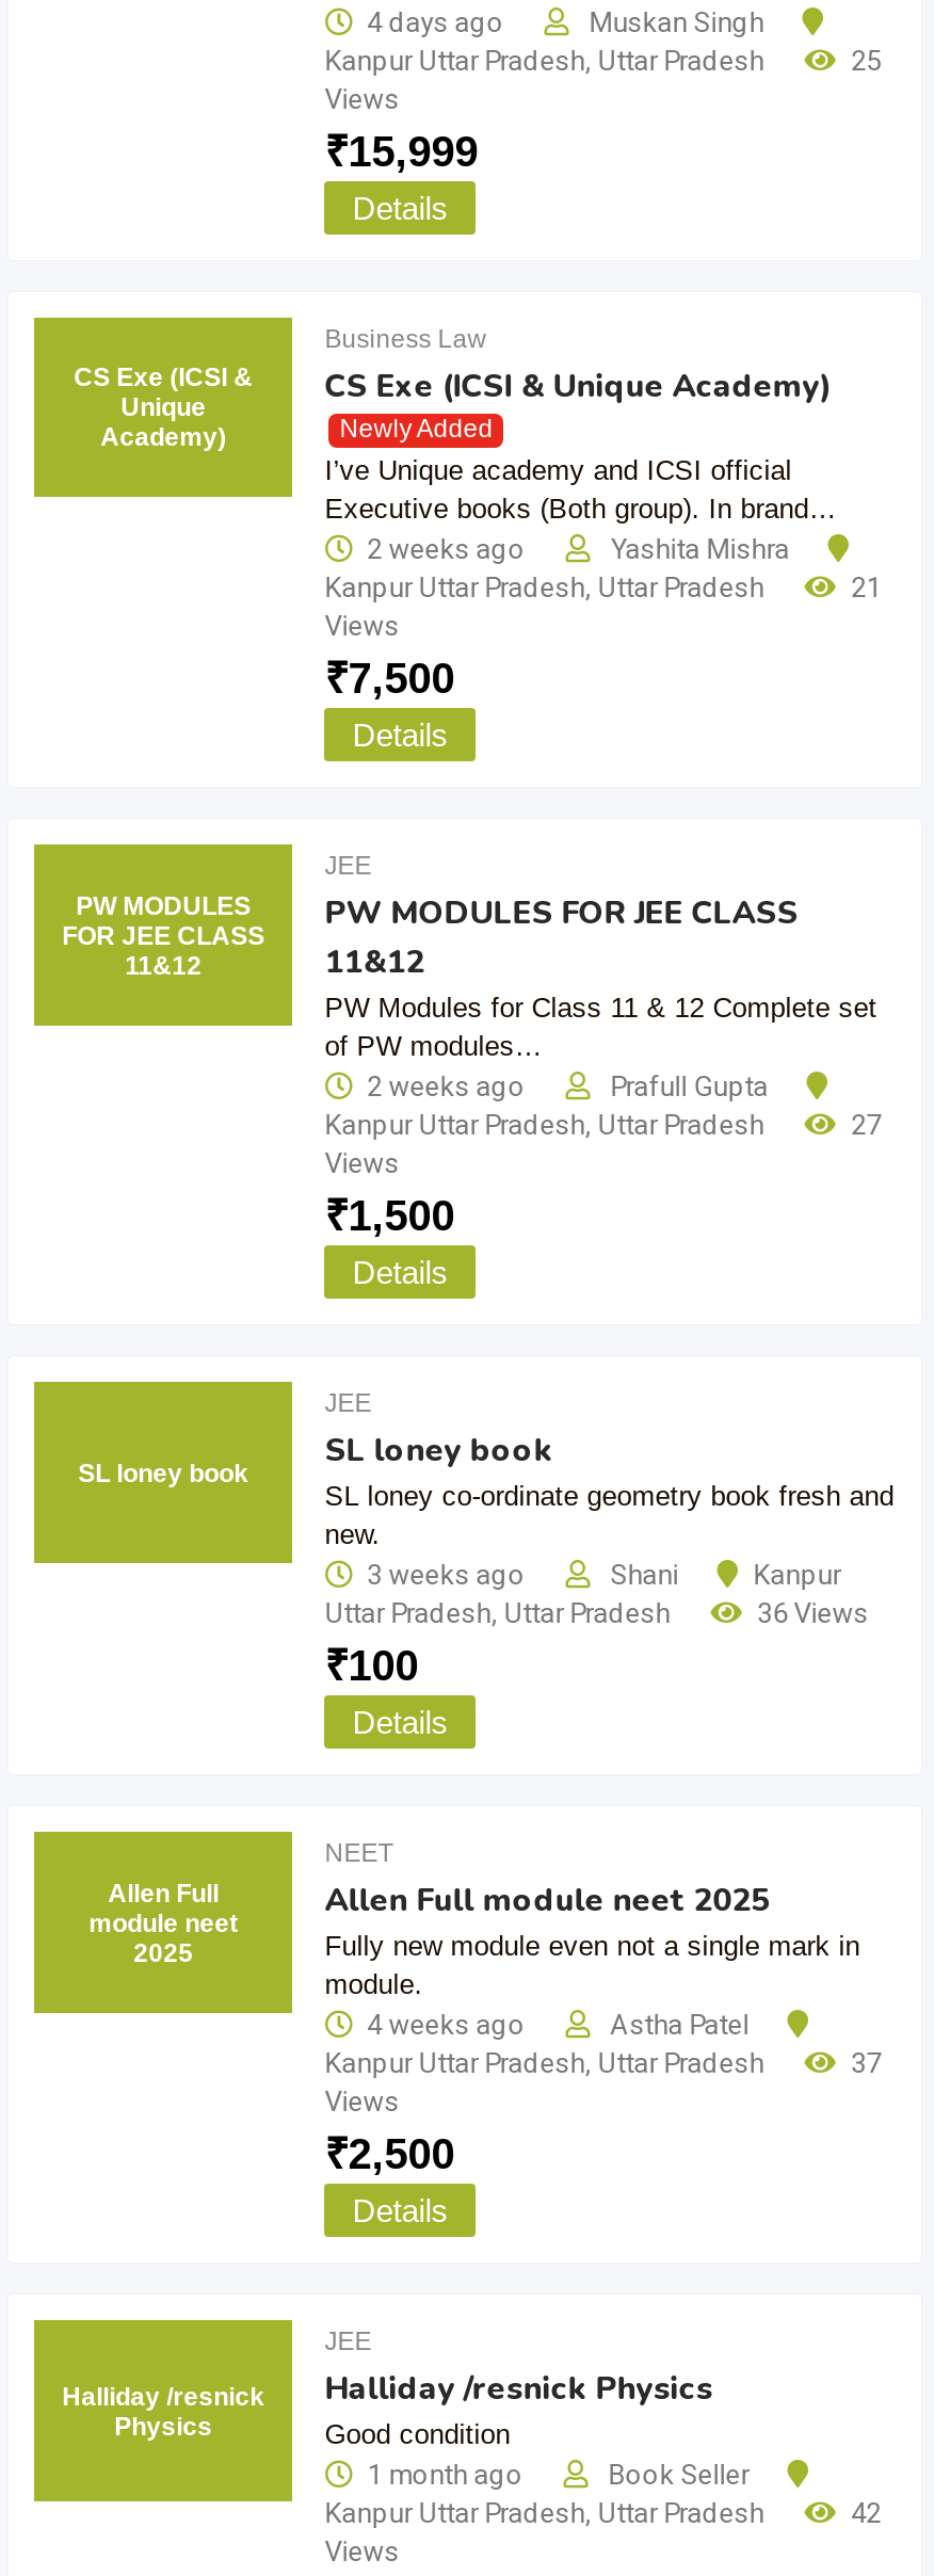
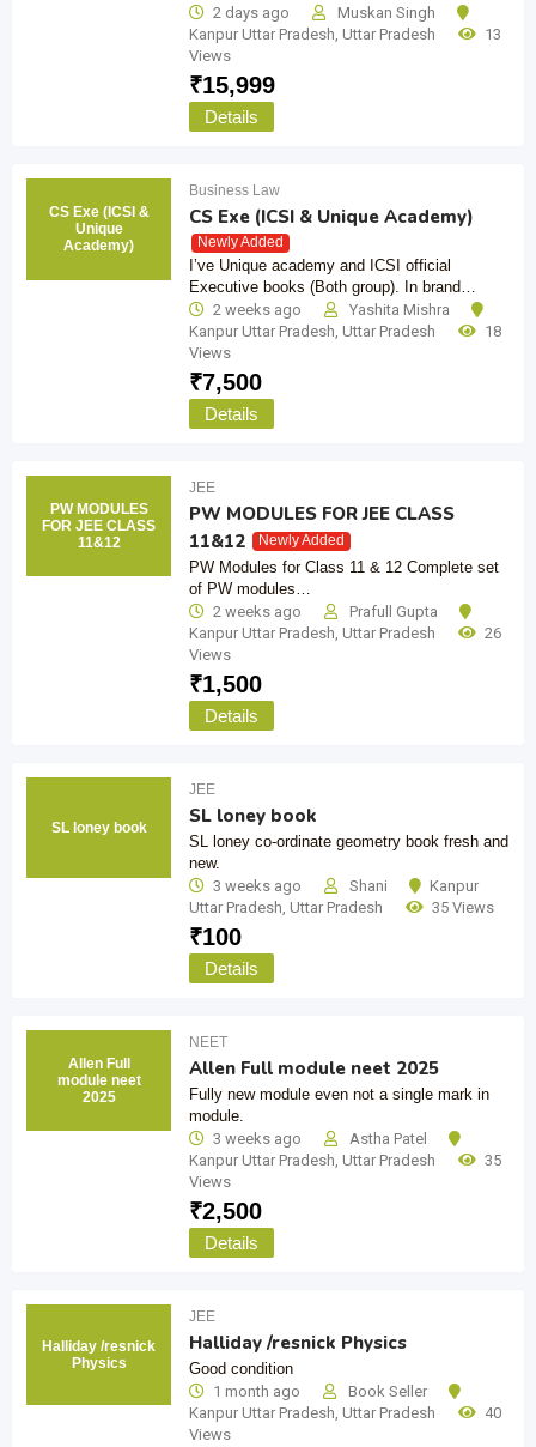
- 4 days ago
+ 2 days ago

- 25
+ 13

- 21
+ 18

+ Newly Added

- 27
+ 26

- 36 Views
+ 35 Views

- 4 weeks ago
+ 3 weeks ago

- 37
+ 35

- 42
+ 40
